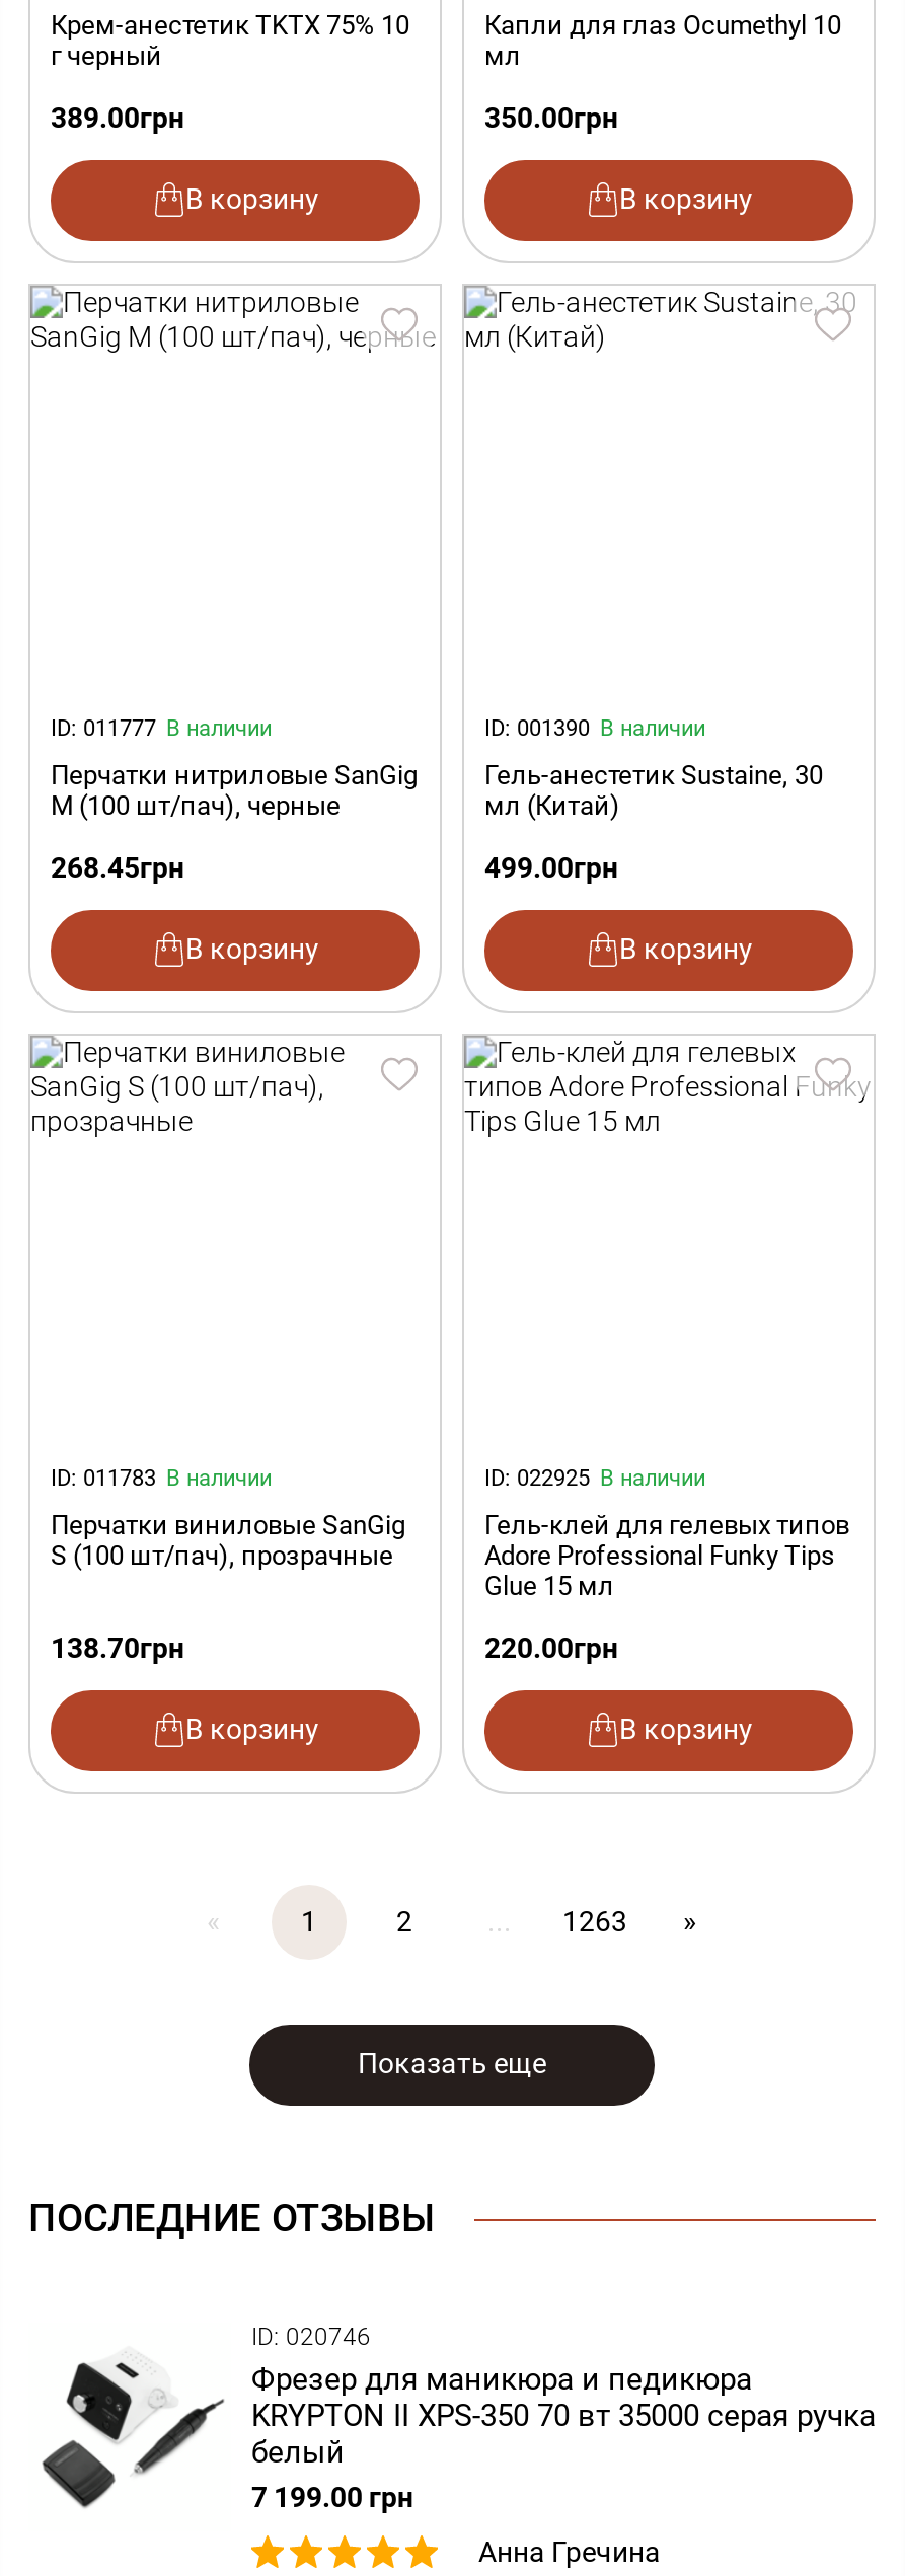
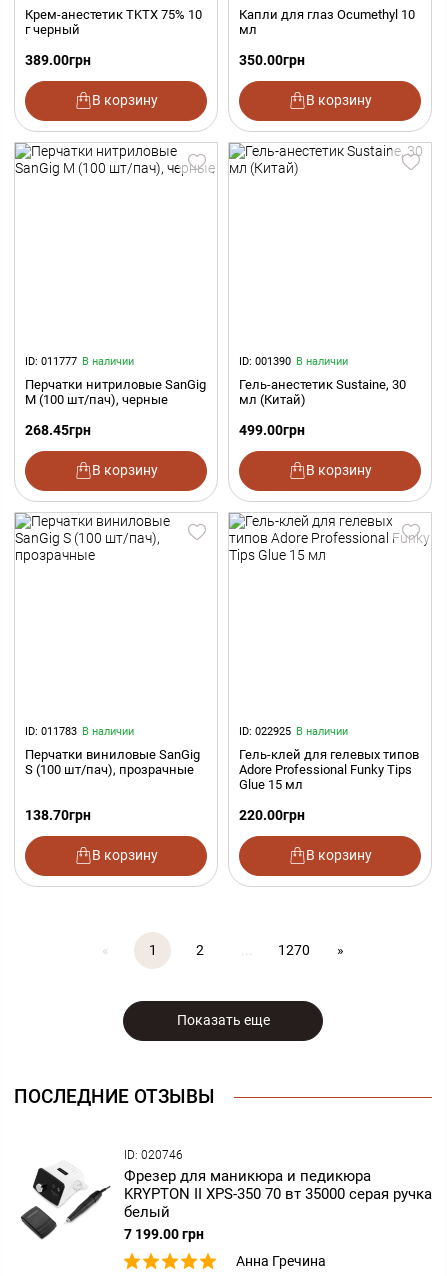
- 1263
+ 1270
